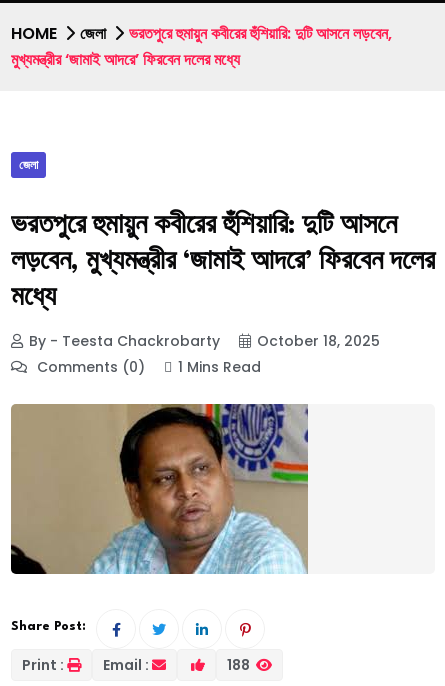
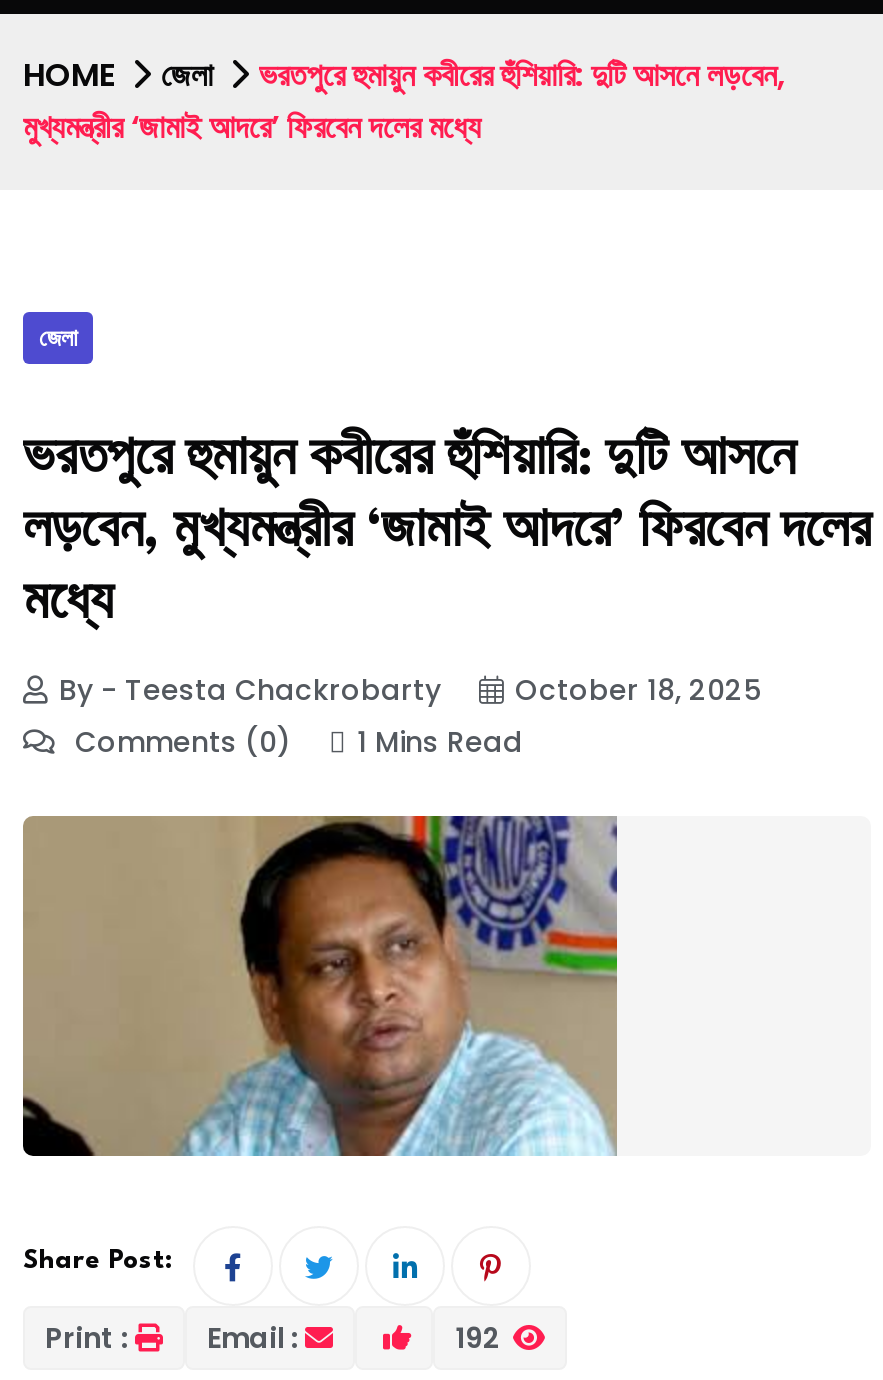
- 188
+ 192
